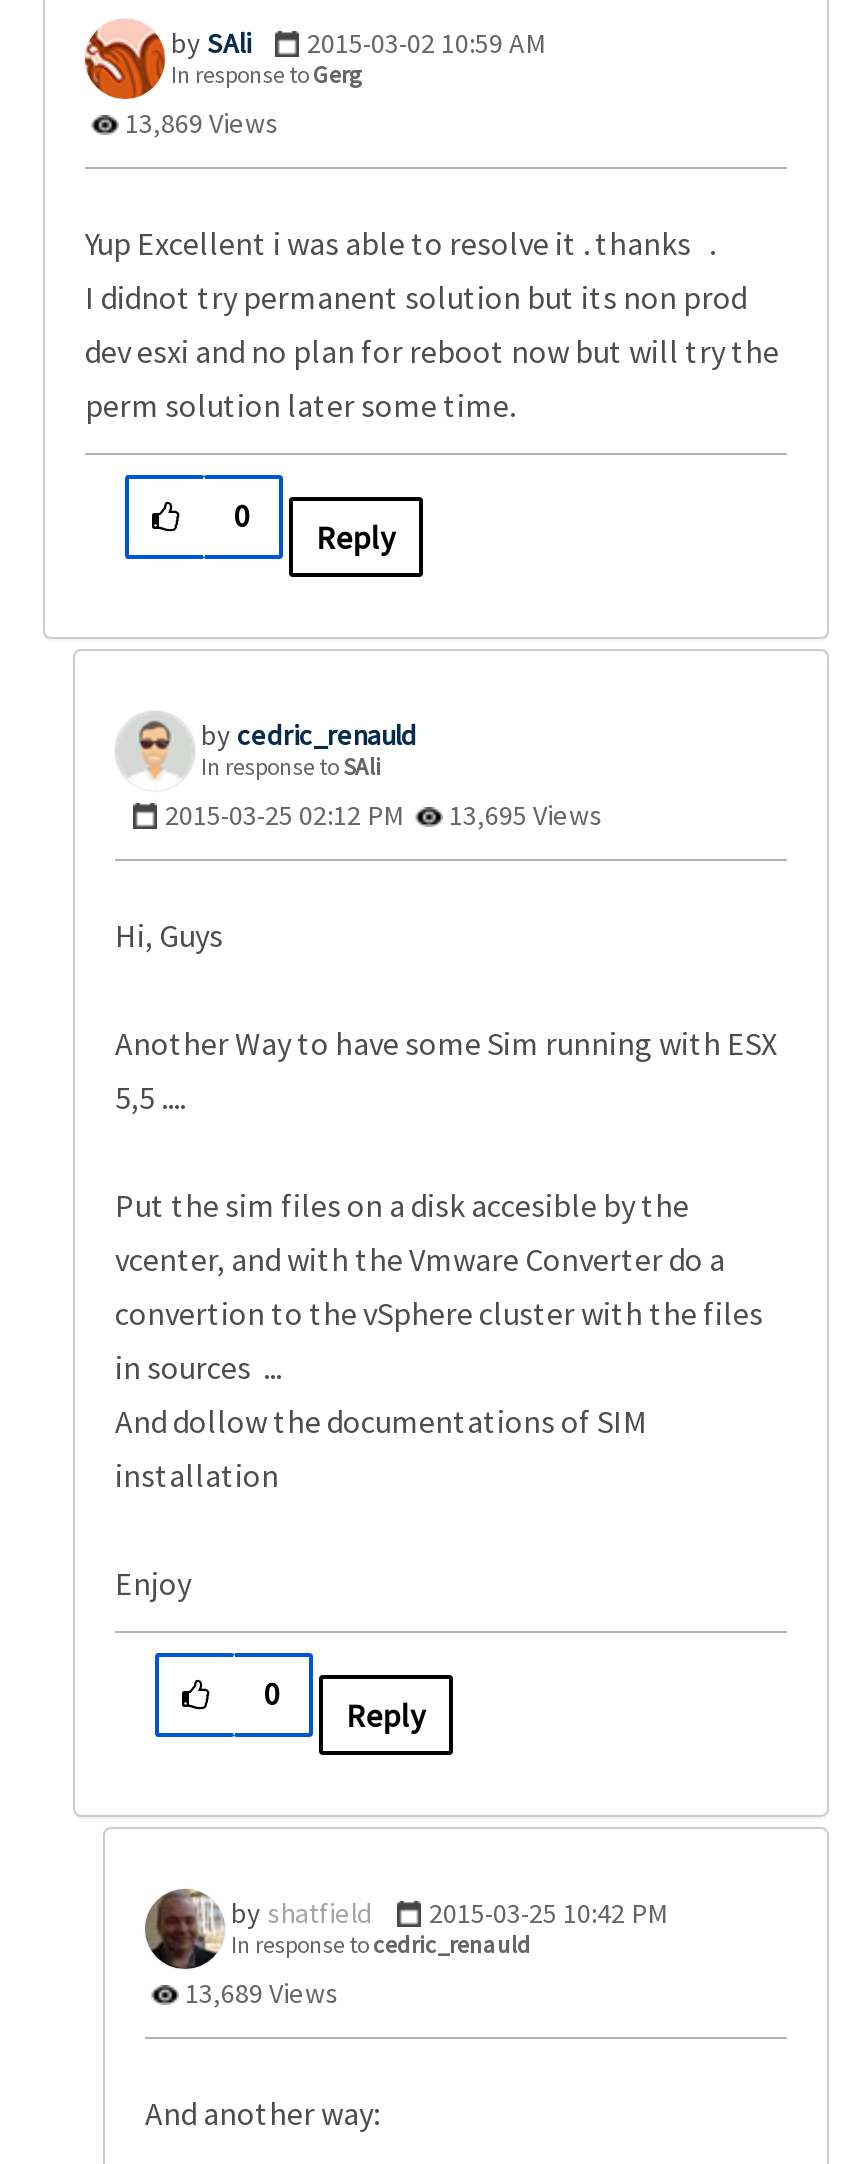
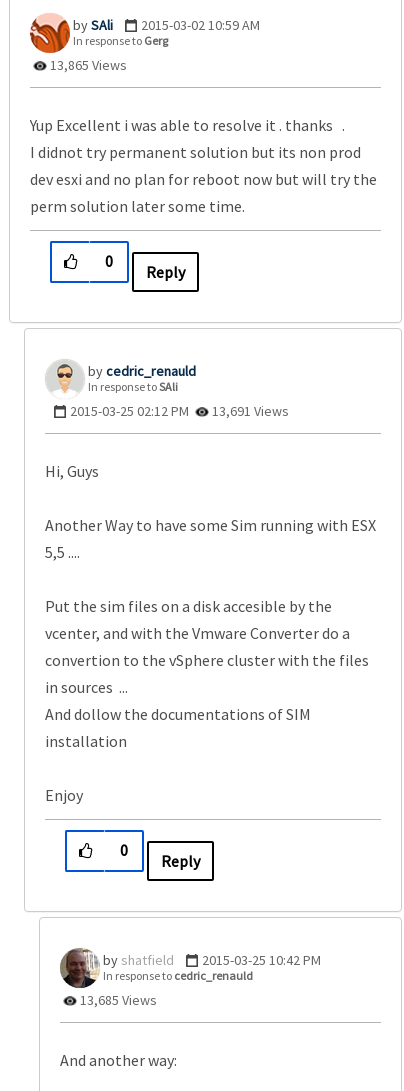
- 13,869 Views
+ 13,865 Views

- 2015-03-25 02:12 PM 13,695 Views
+ 2015-03-25 02:12 PM 13,691 Views

- 13,689 Views
+ 13,685 Views
